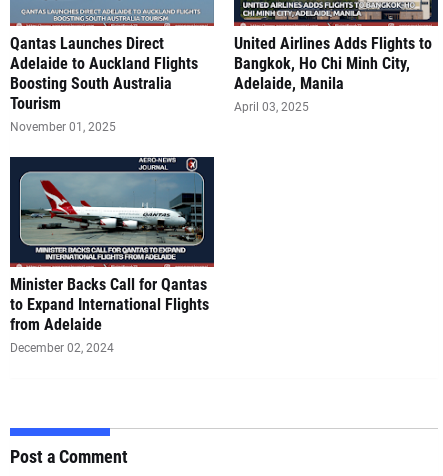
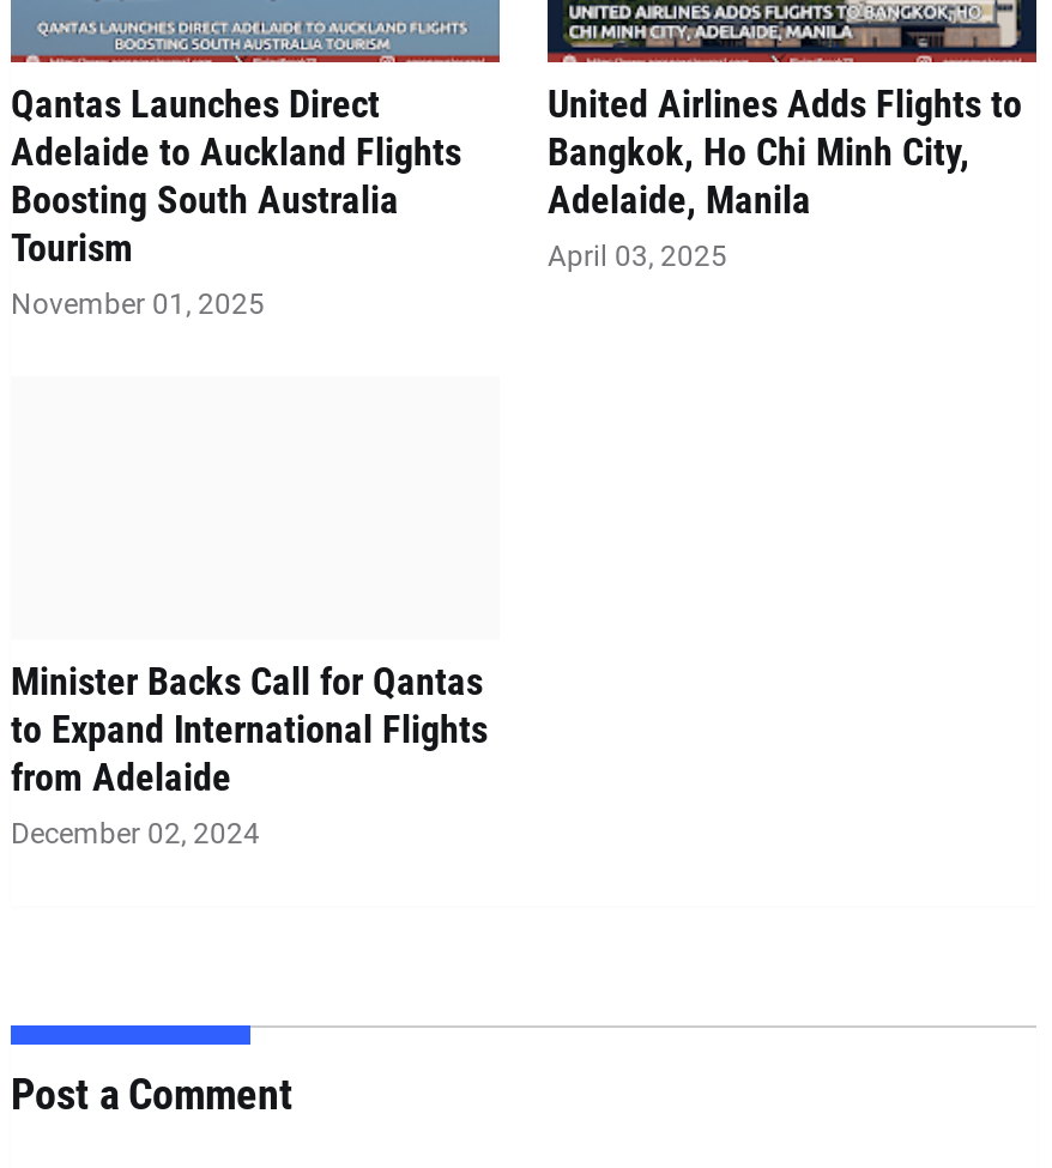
- [image]
